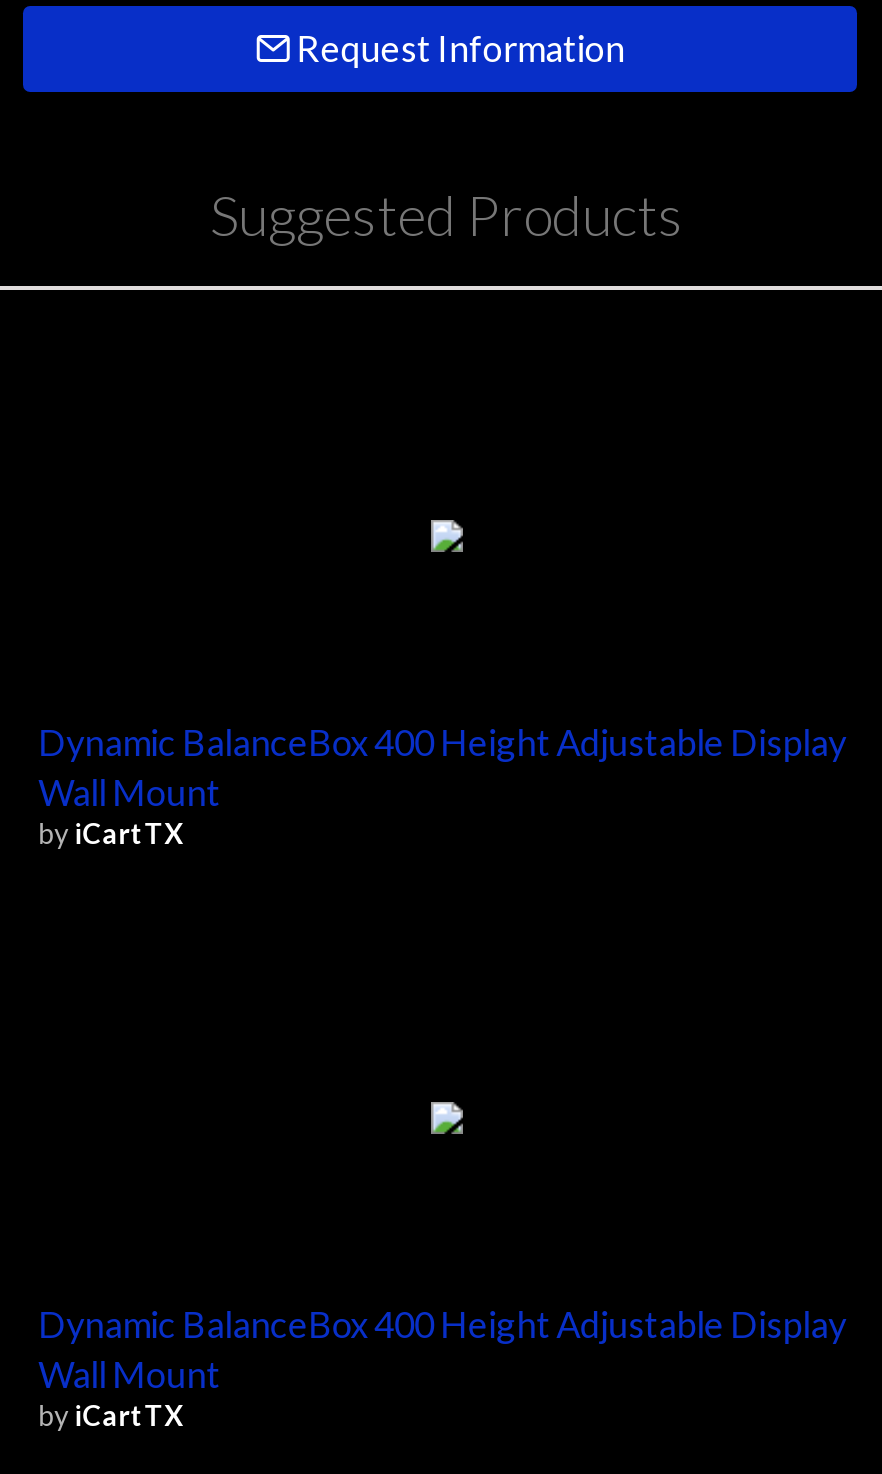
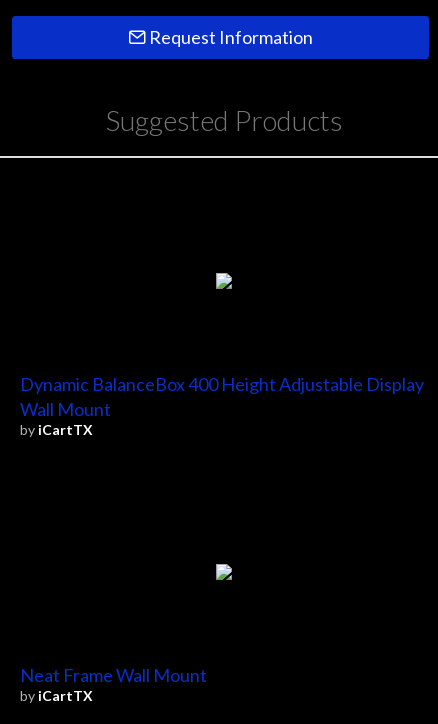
- Dynamic BalanceBox 400 Height Adjustable Display
- Wall Mount
+ Neat Frame Wall Mount
